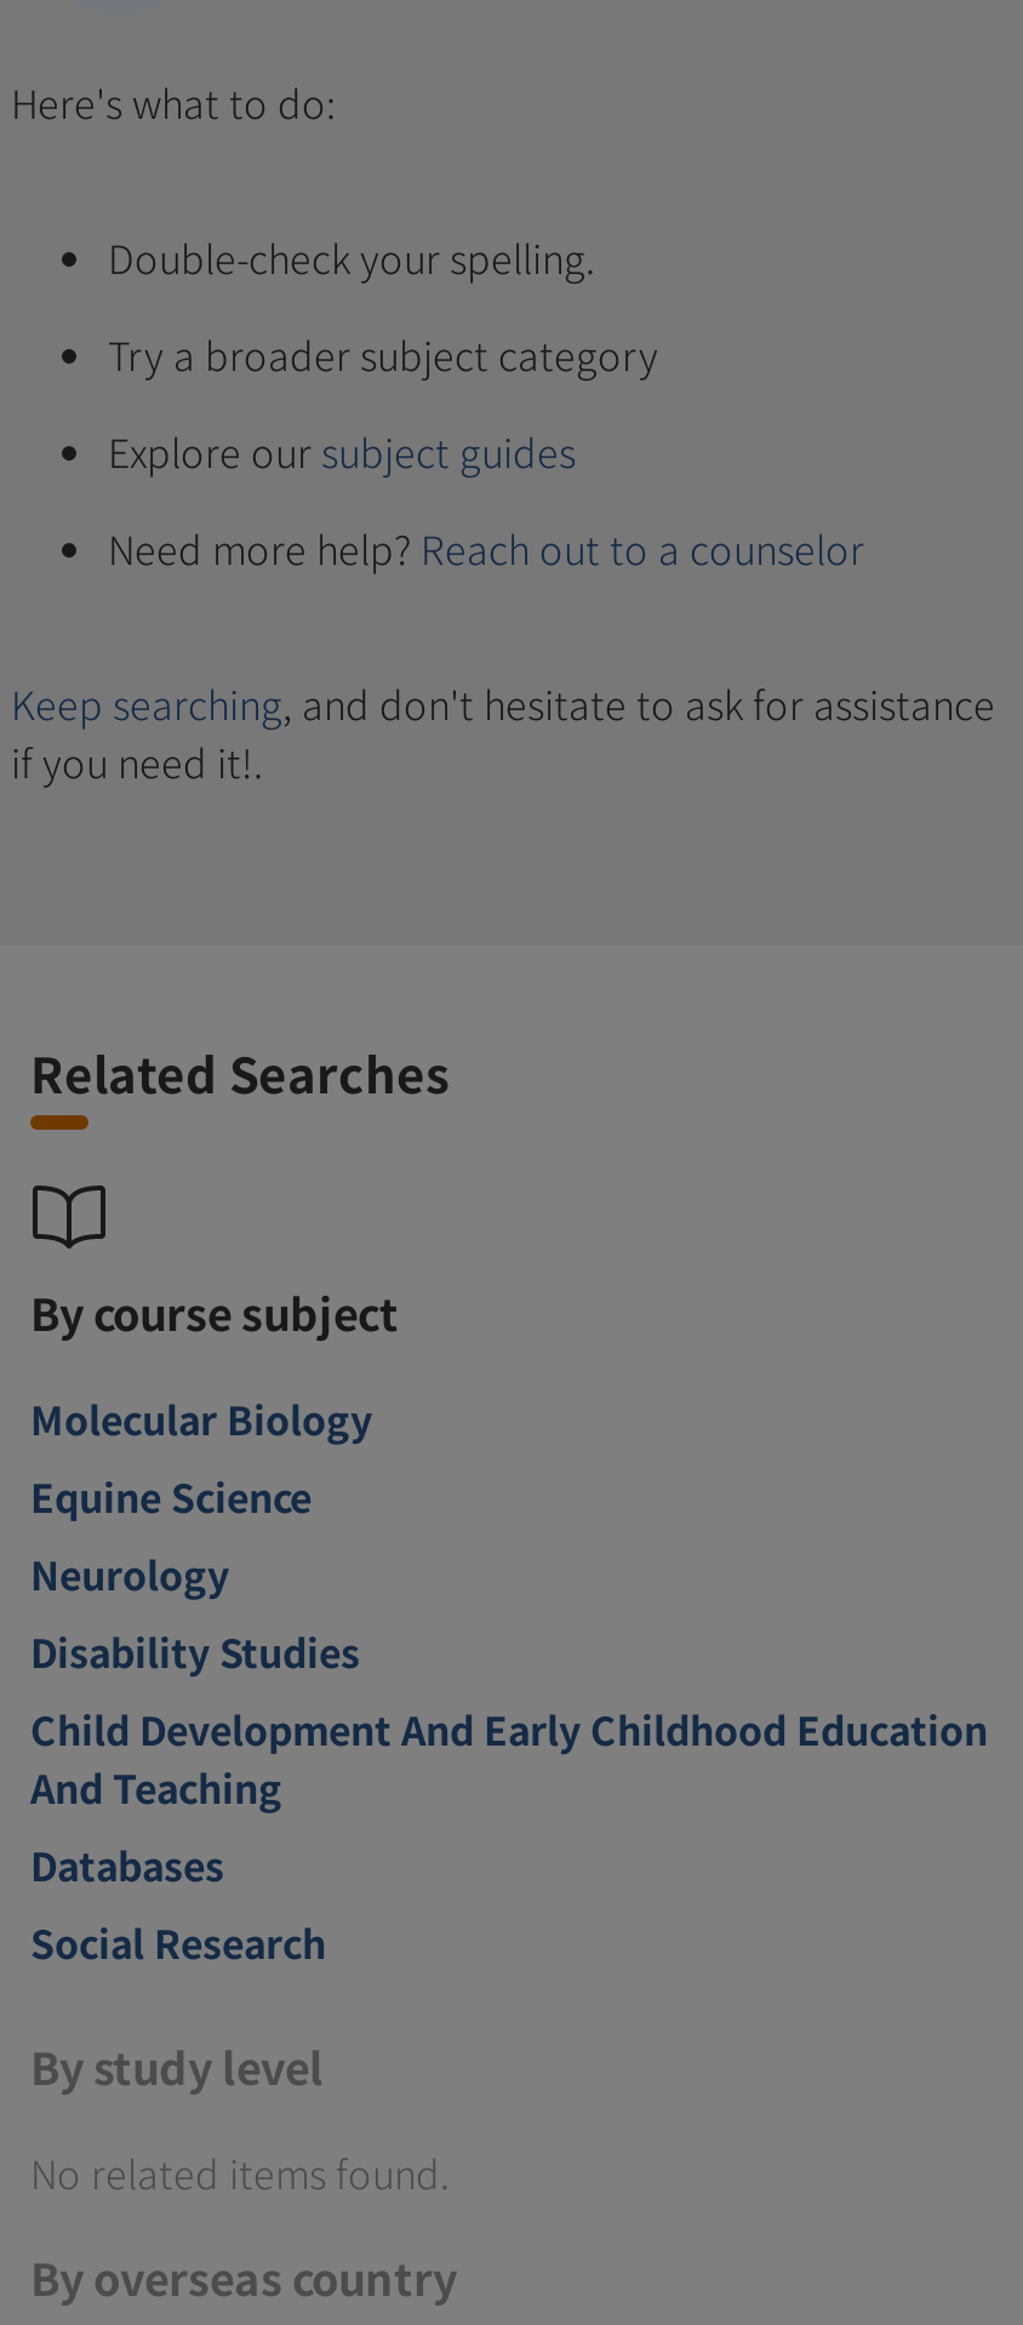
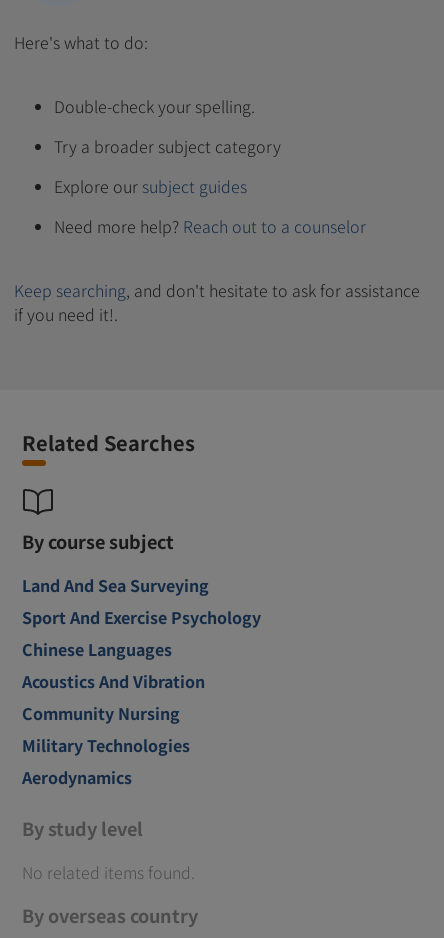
- Molecular Biology
- Equine Science
- Neurology
- Disability Studies
- Child Development And Early Childhood Education
- And Teaching
- Databases
- Social Research
+ Land And Sea Surveying
+ Sport And Exercise Psychology
+ Chinese Languages
+ Acoustics And Vibration
+ Community Nursing
+ Military Technologies
+ Aerodynamics
